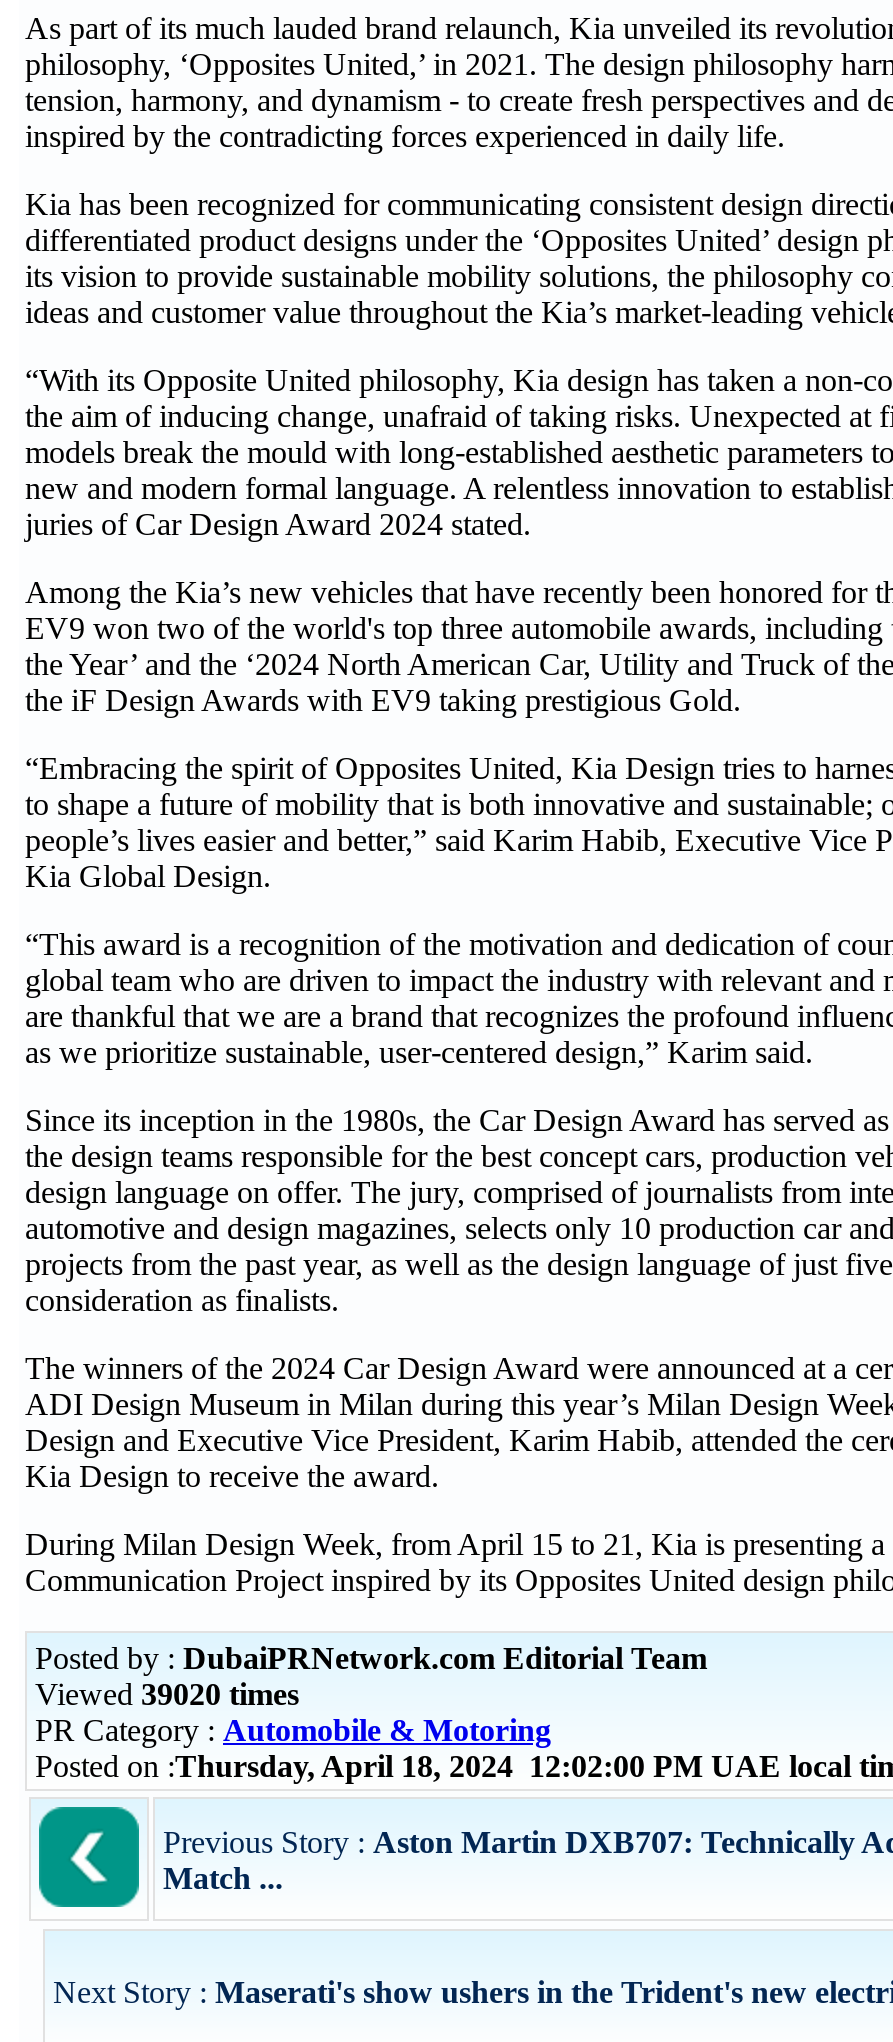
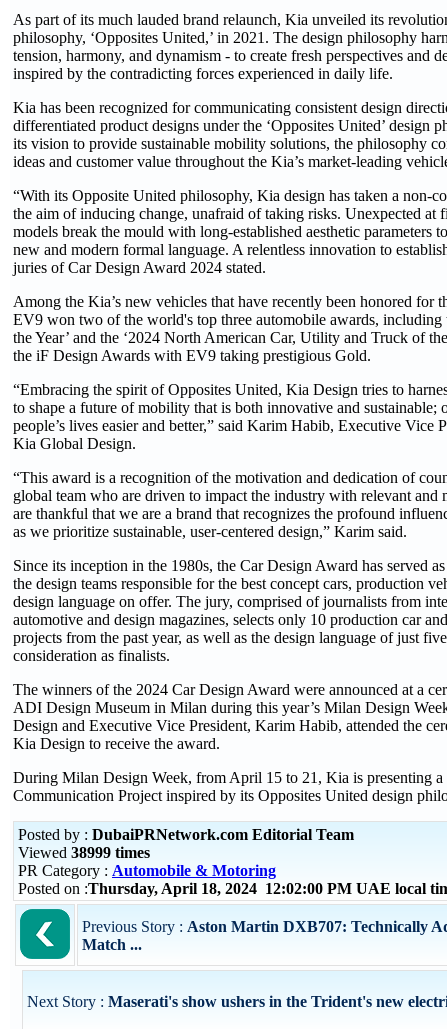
- Viewed 39020 times
+ Viewed 38999 times
